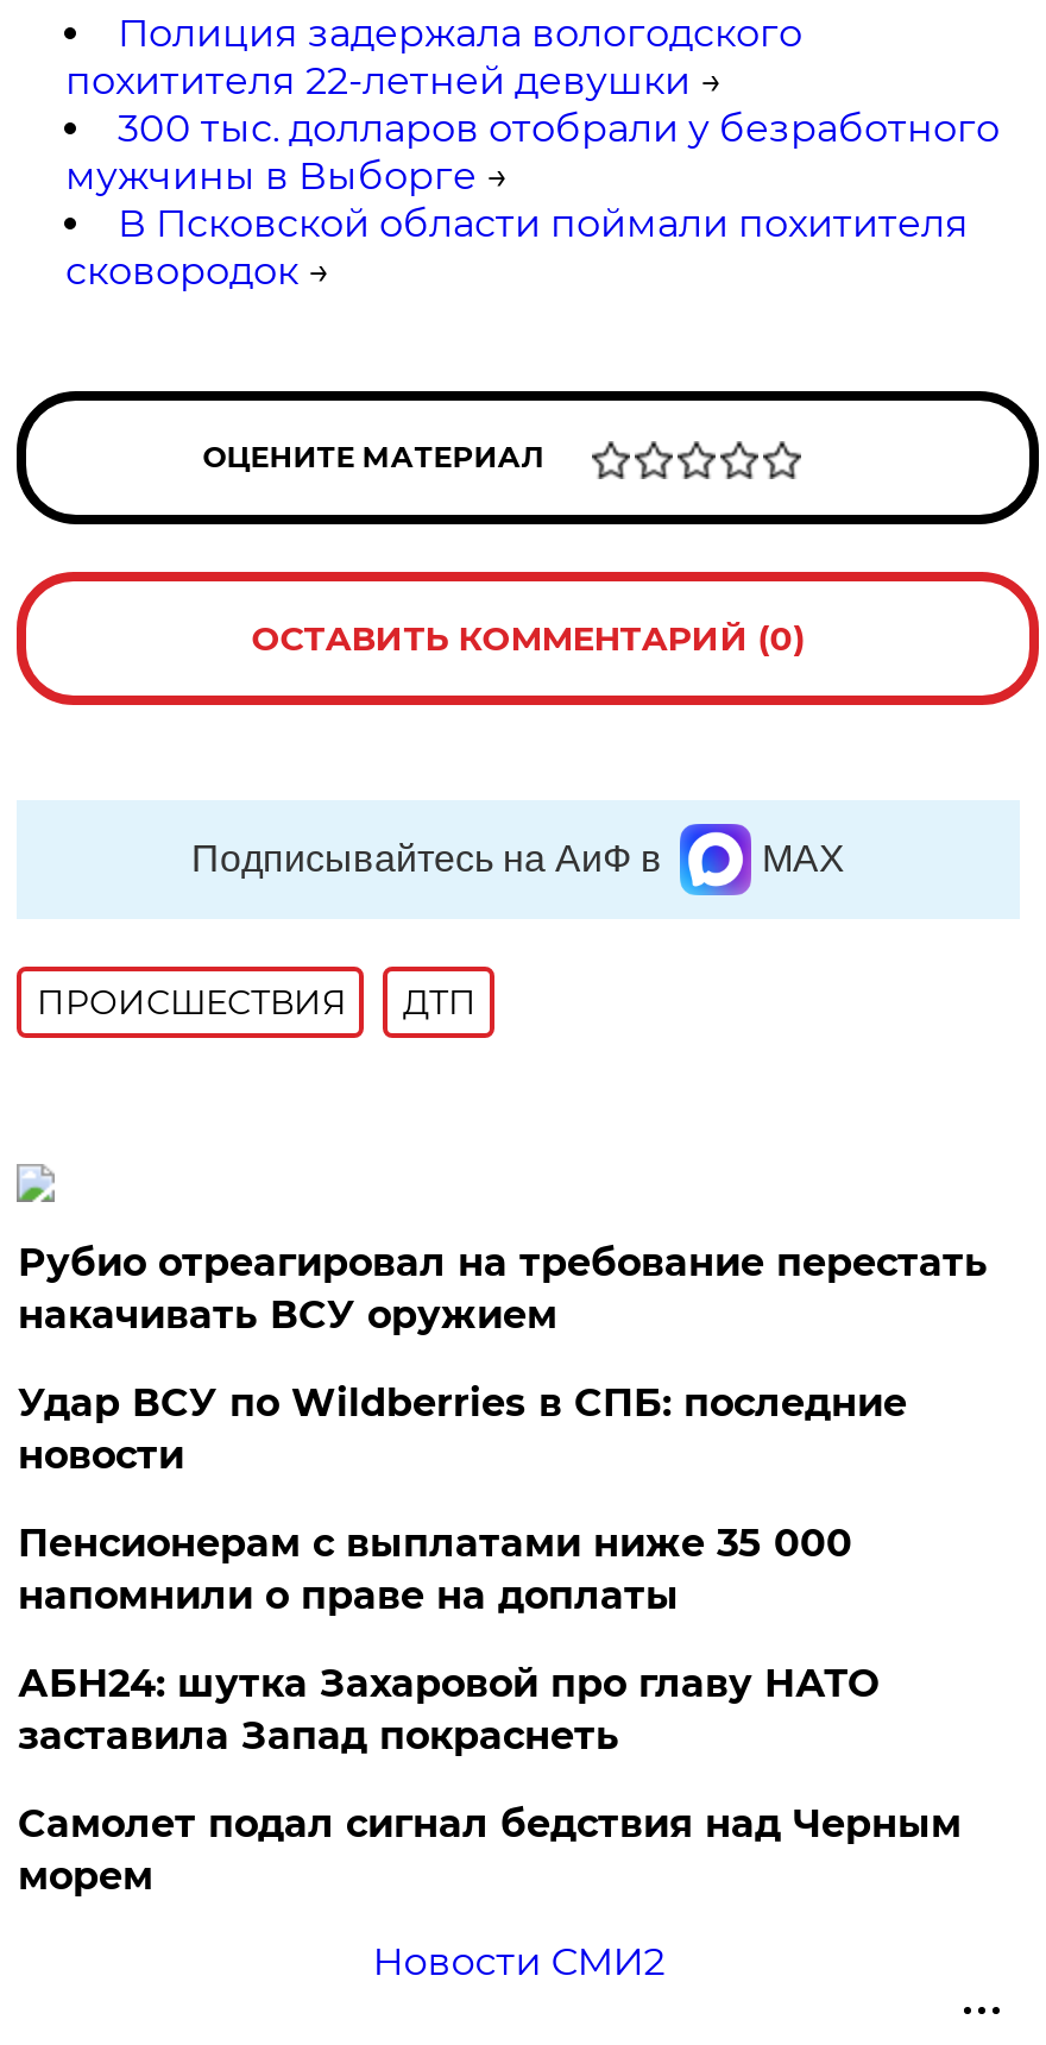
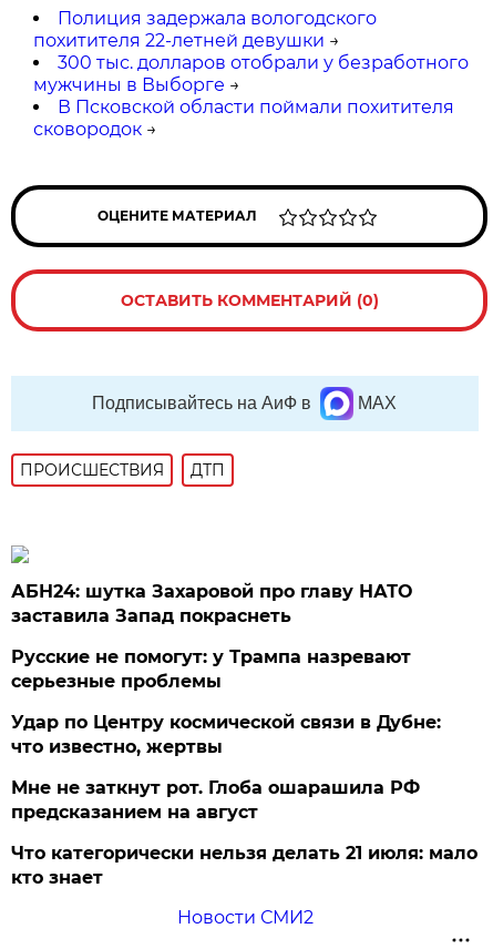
- Рубио отреагировал на требование перестать
- накачивать ВСУ оружием
- Удар ВСУ по Wildberries в СПБ: последние
- новости
- Пенсионерам с выплатами ниже 35 000
- напомнили о праве на доплаты

moved up: АБН24: шутка Захаровой про главу НАТО | заставила Запад покраснеть

- Самолет подал сигнал бедствия над Черным
- морем
+ Русские не помогут: у Трампа назревают
+ серьезные проблемы
+ Удар по Центру космической связи в Дубне:
+ что известно, жертвы
+ Мне не заткнут рот. Глоба ошарашила РФ
+ предсказанием на август
+ Что категорически нельзя делать 21 июля: мало
+ кто знает
